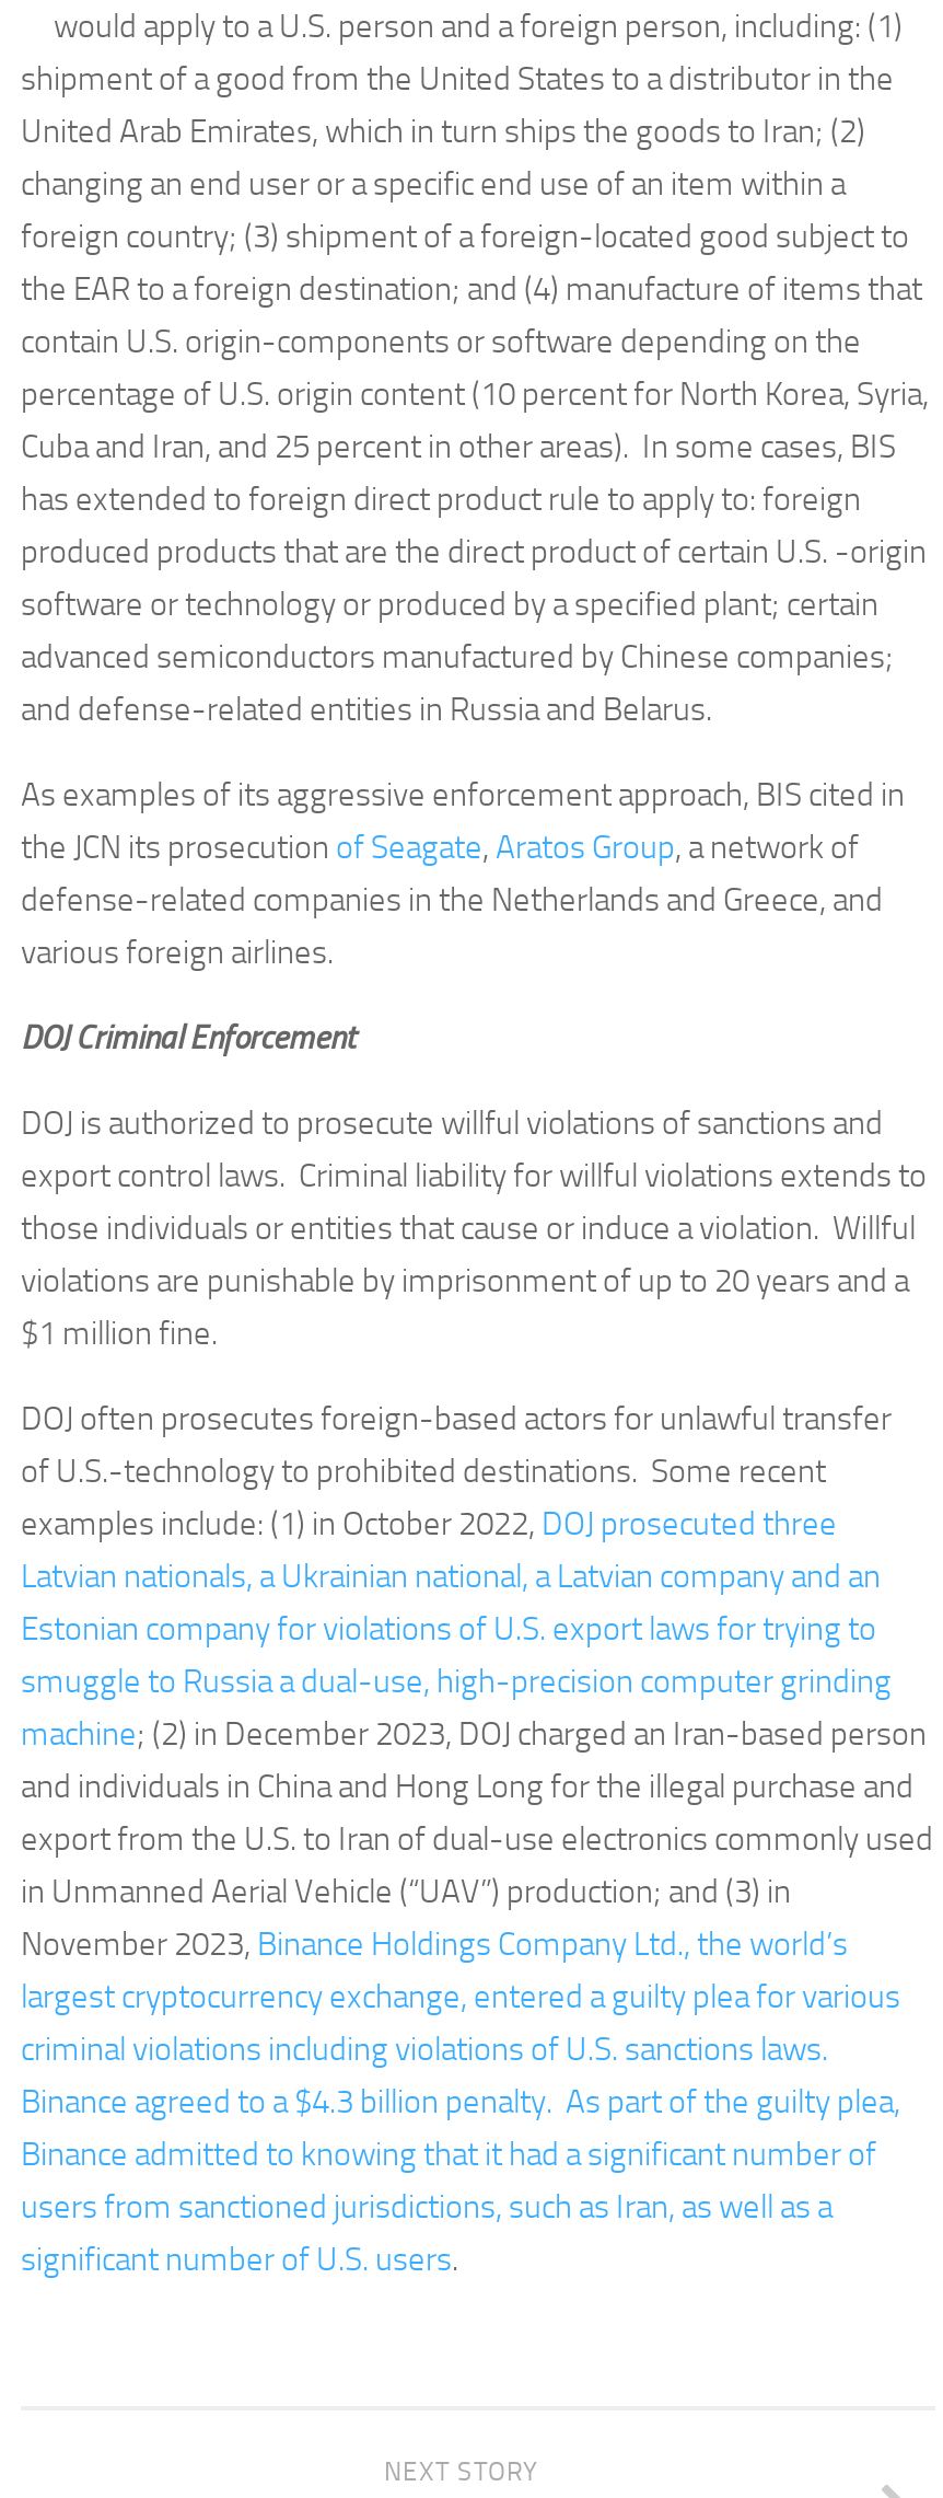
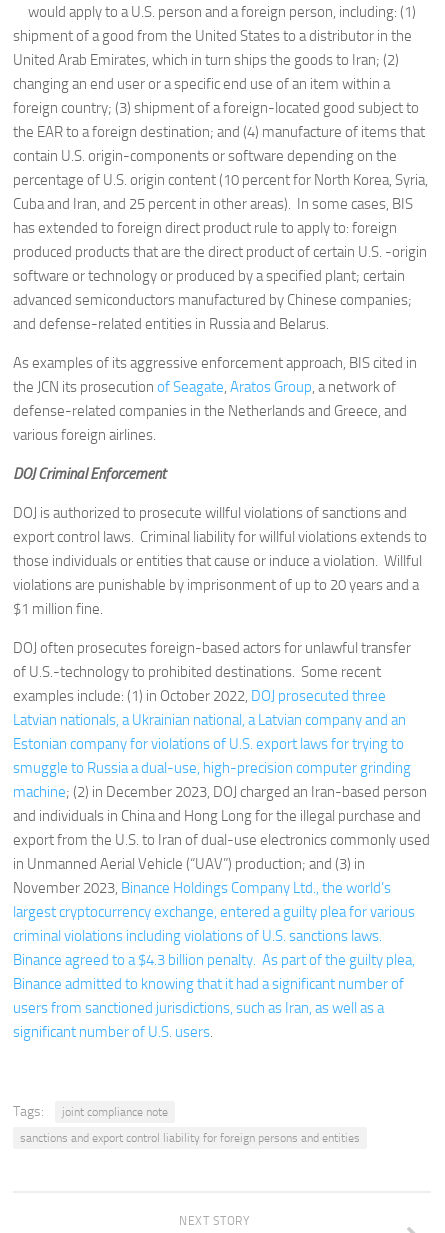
+ Tags:
+ joint compliance note
+ sanctions and export control liability for foreign persons and entities
